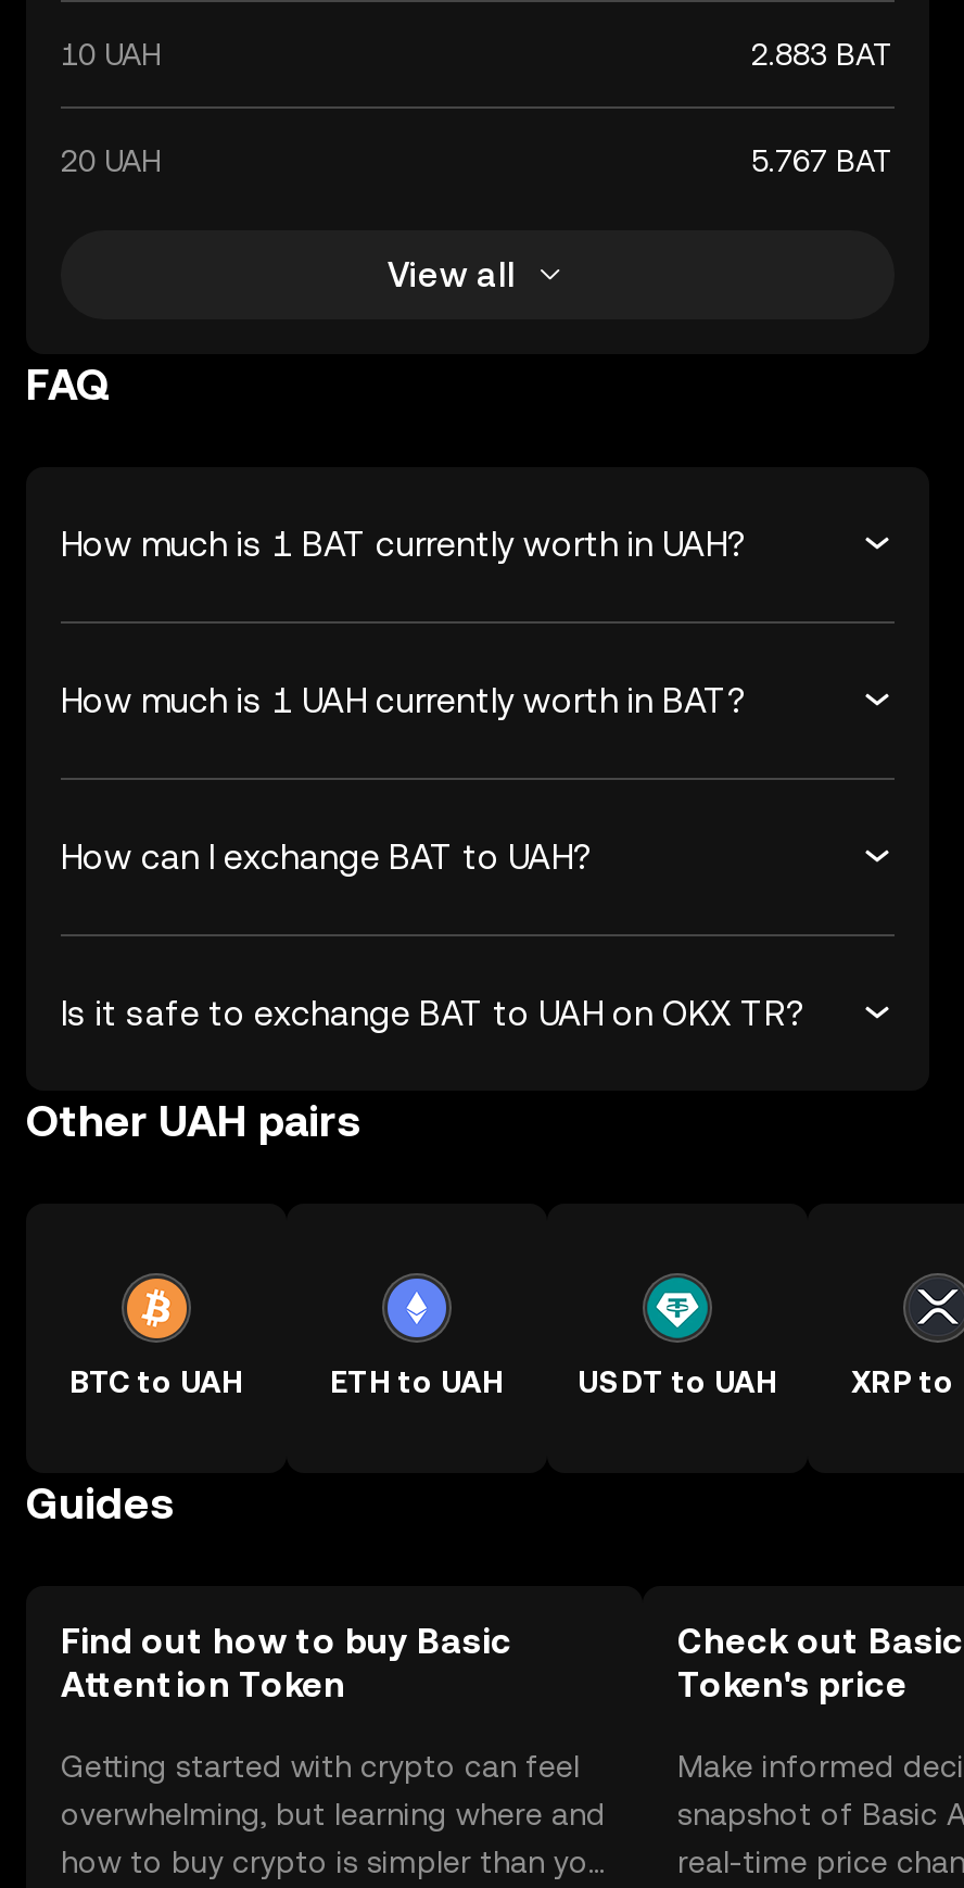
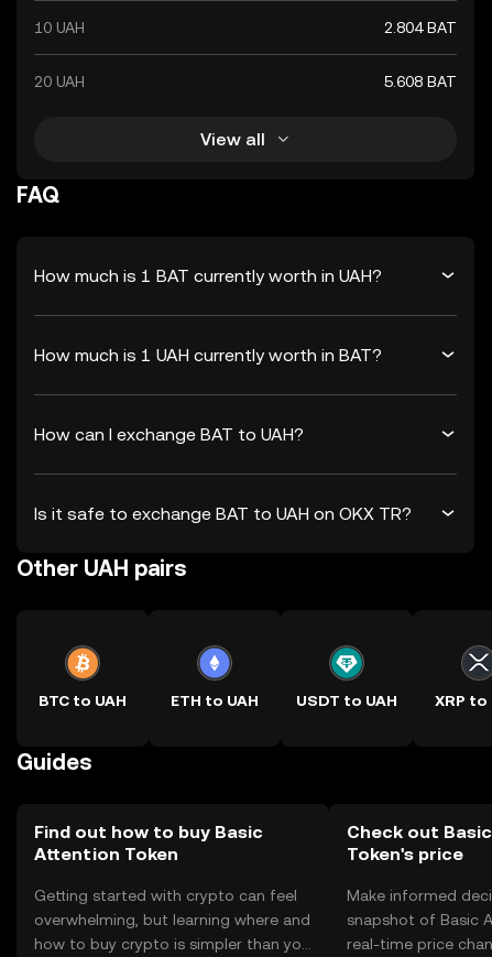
- 2.883 BAT
+ 2.804 BAT

- 5.767 BAT
+ 5.608 BAT
